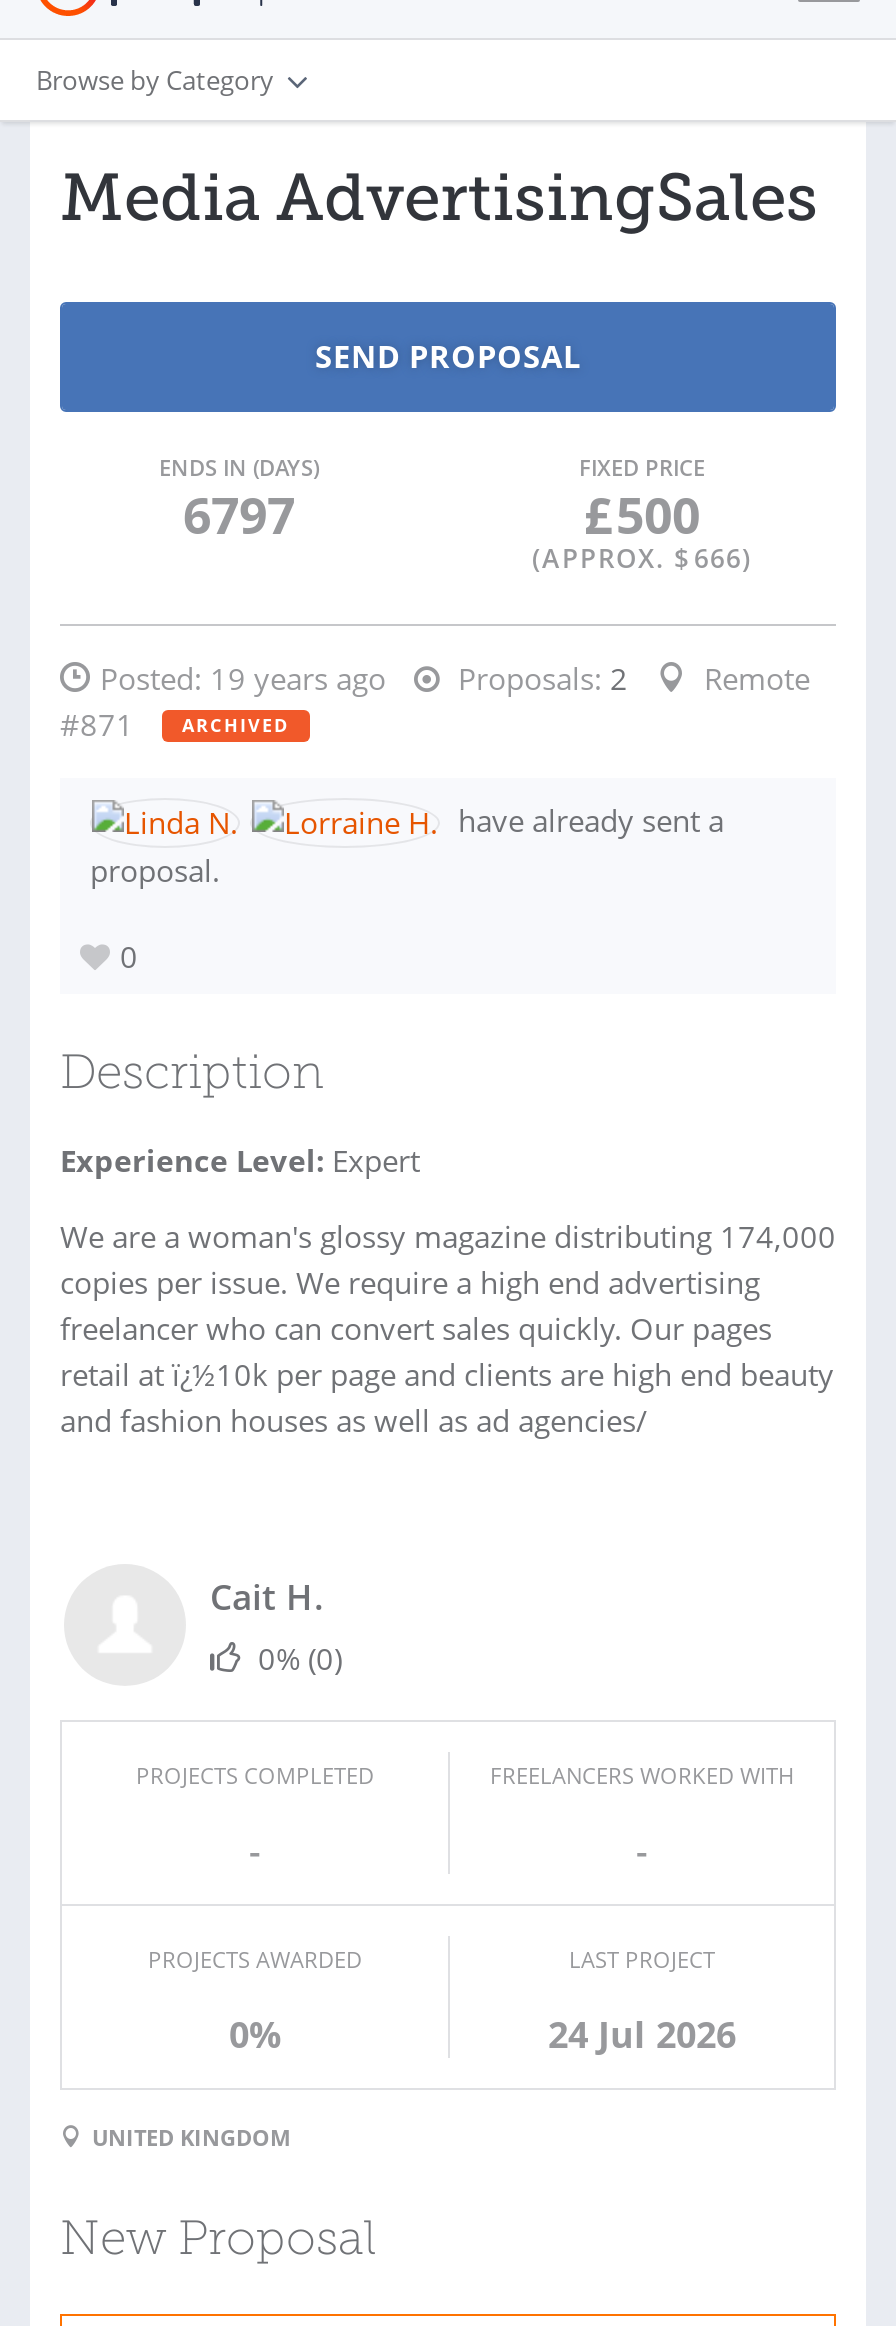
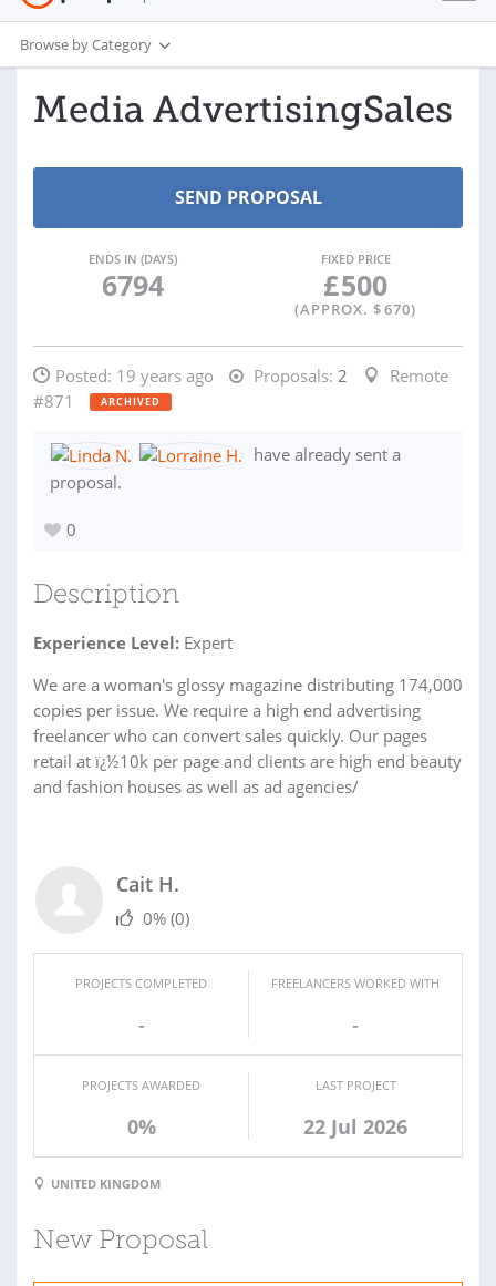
- 6797
+ 6794

- (APPROX. $ 666)
+ (APPROX. $ 670)

- 24 Jul 2026
+ 22 Jul 2026
